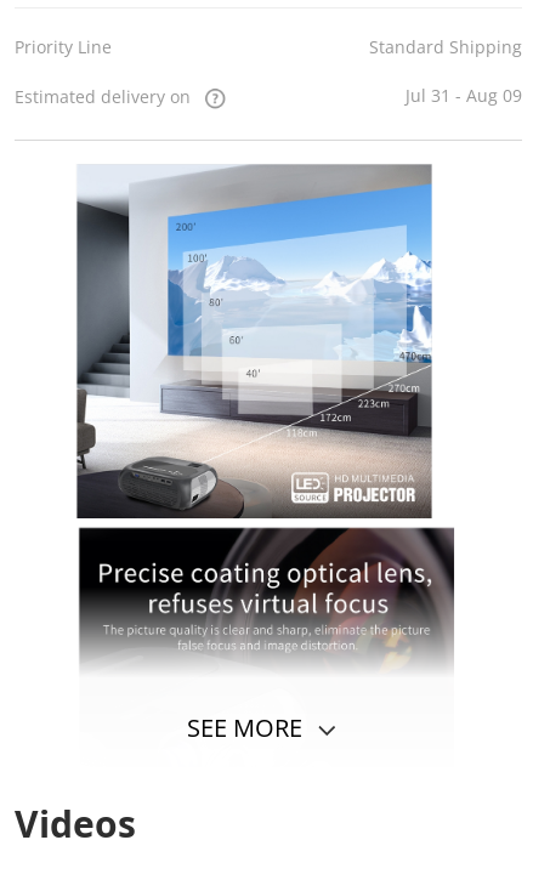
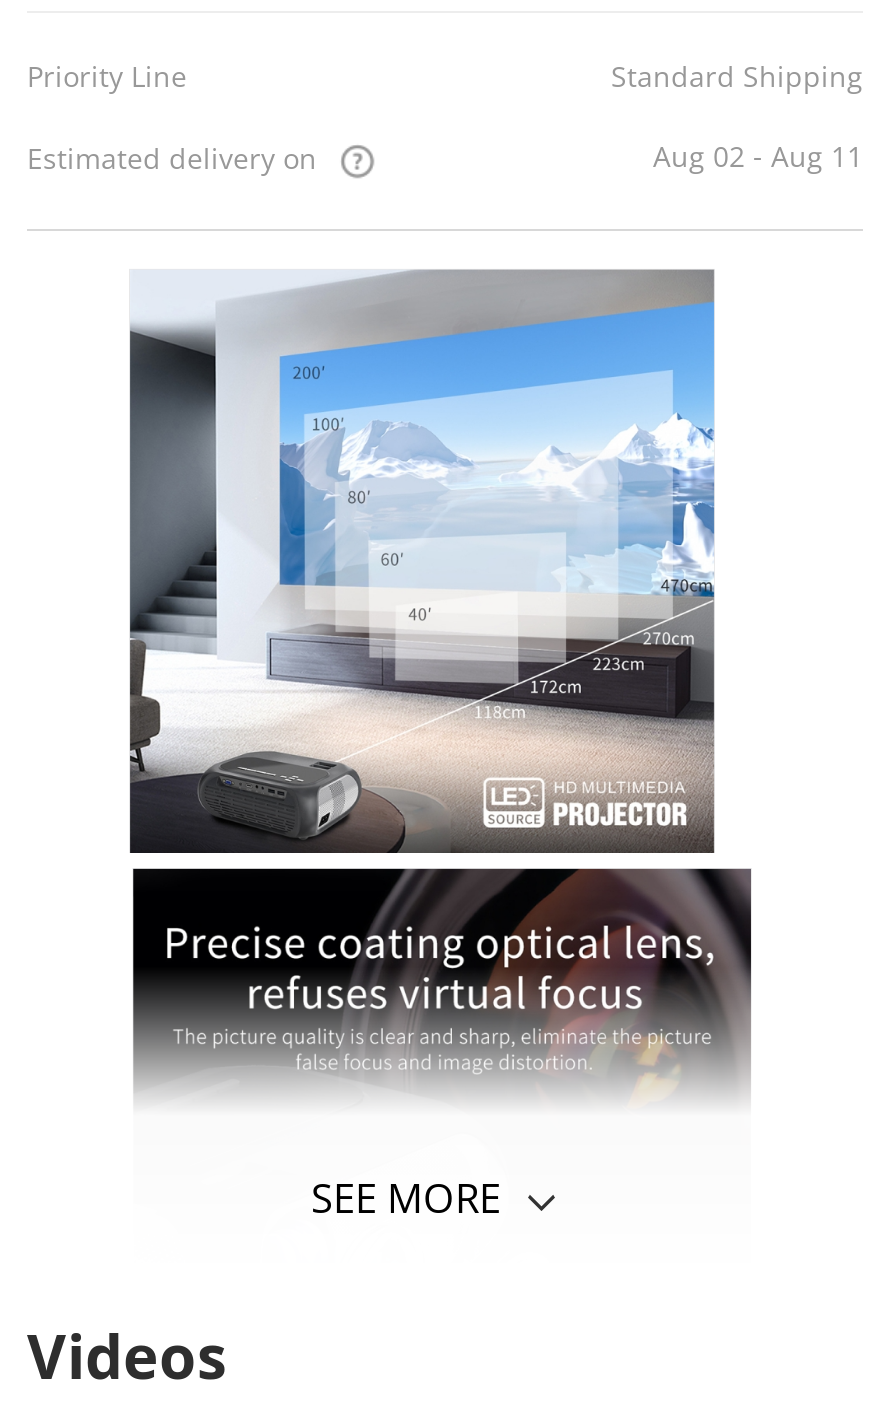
- Jul 31 - Aug 09
+ Aug 02 - Aug 11
